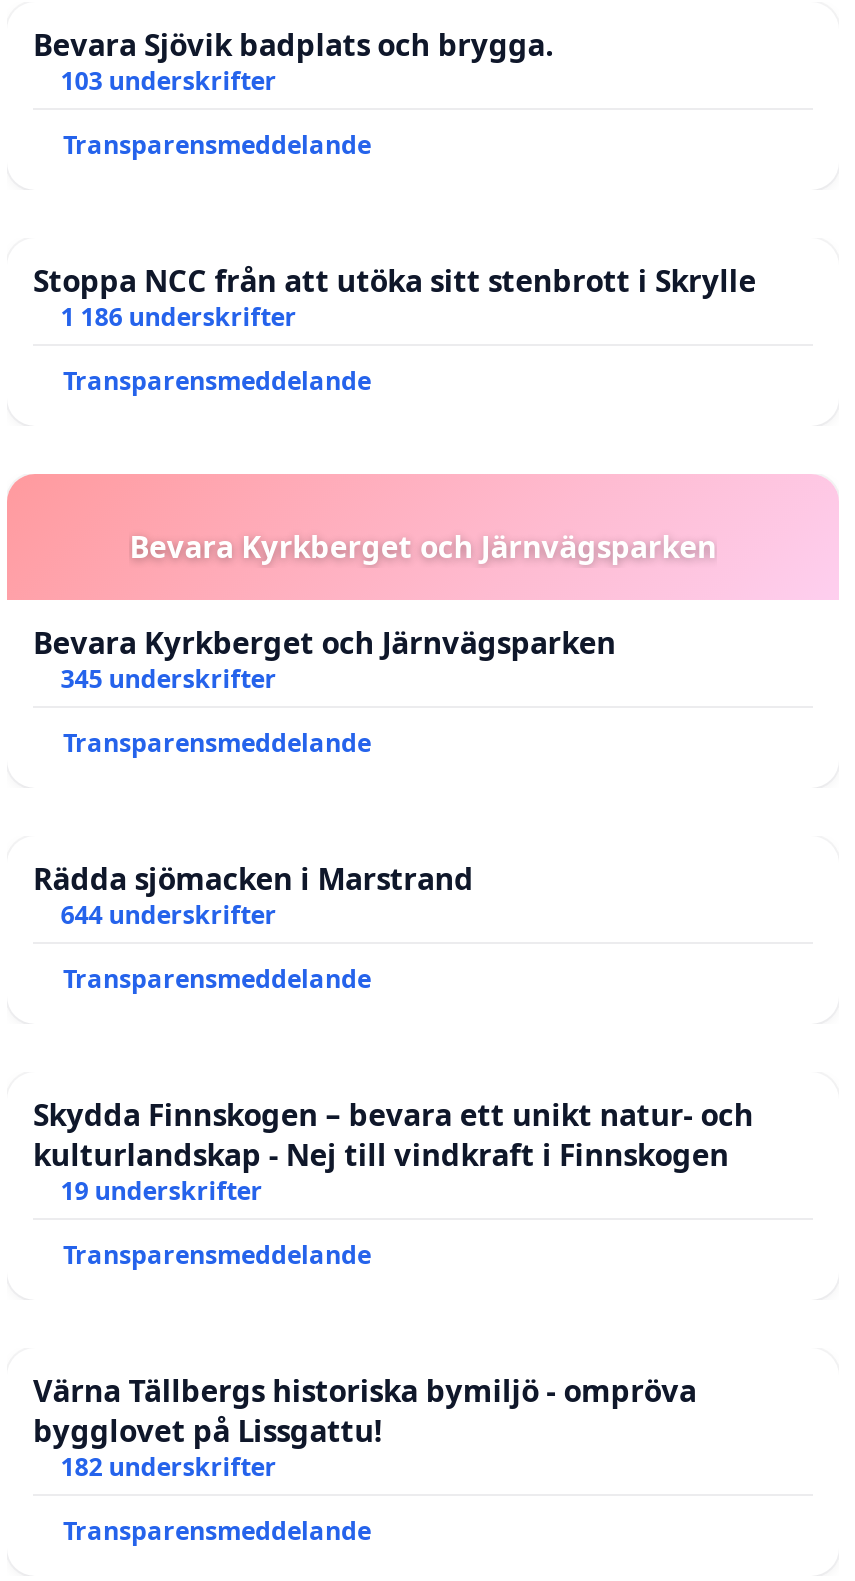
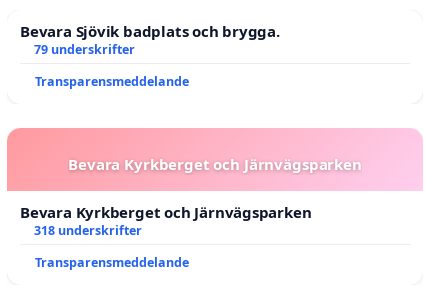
- 103 underskrifter
- Transparensmeddelande
- Stoppa NCC från att utöka sitt stenbrott i Skrylle
- 1 186 underskrifter
+ 79 underskrifter

- 345 underskrifter
- Transparensmeddelande
- Rädda sjömacken i Marstrand
- 644 underskrifter
- Transparensmeddelande
- Skydda Finnskogen – bevara ett unikt natur- och
- kulturlandskap - Nej till vindkraft i Finnskogen
- 19 underskrifter
- Transparensmeddelande
- Värna Tällbergs historiska bymiljö - ompröva
- bygglovet på Lissgattu!
- 182 underskrifter
+ 318 underskrifter
